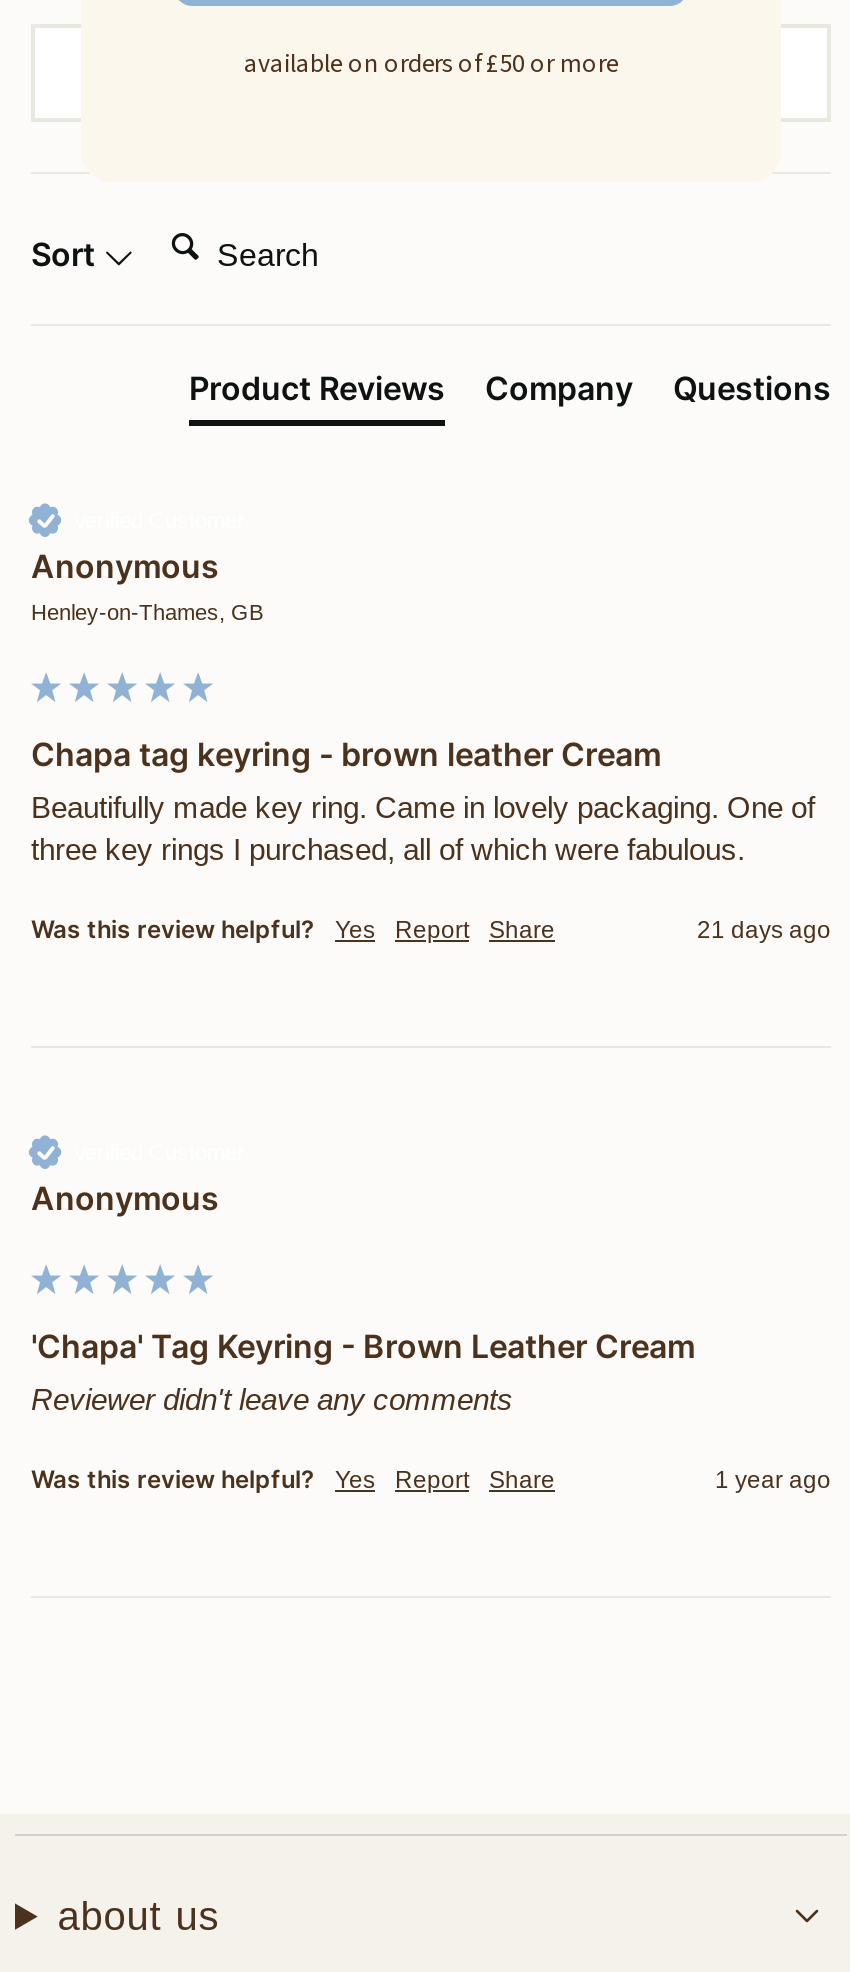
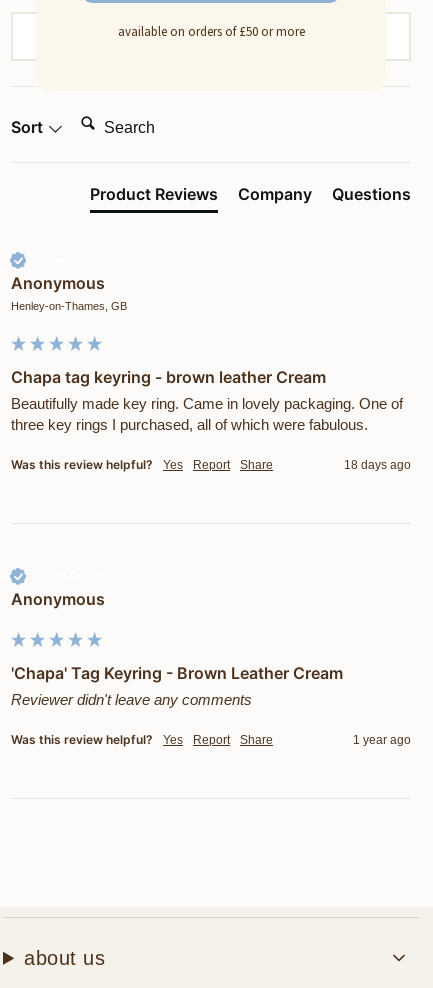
- 21 days ago
+ 18 days ago
